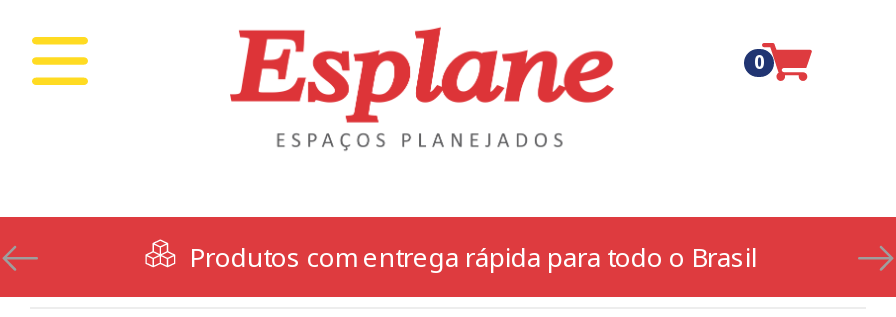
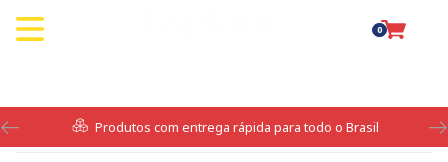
- [image]
